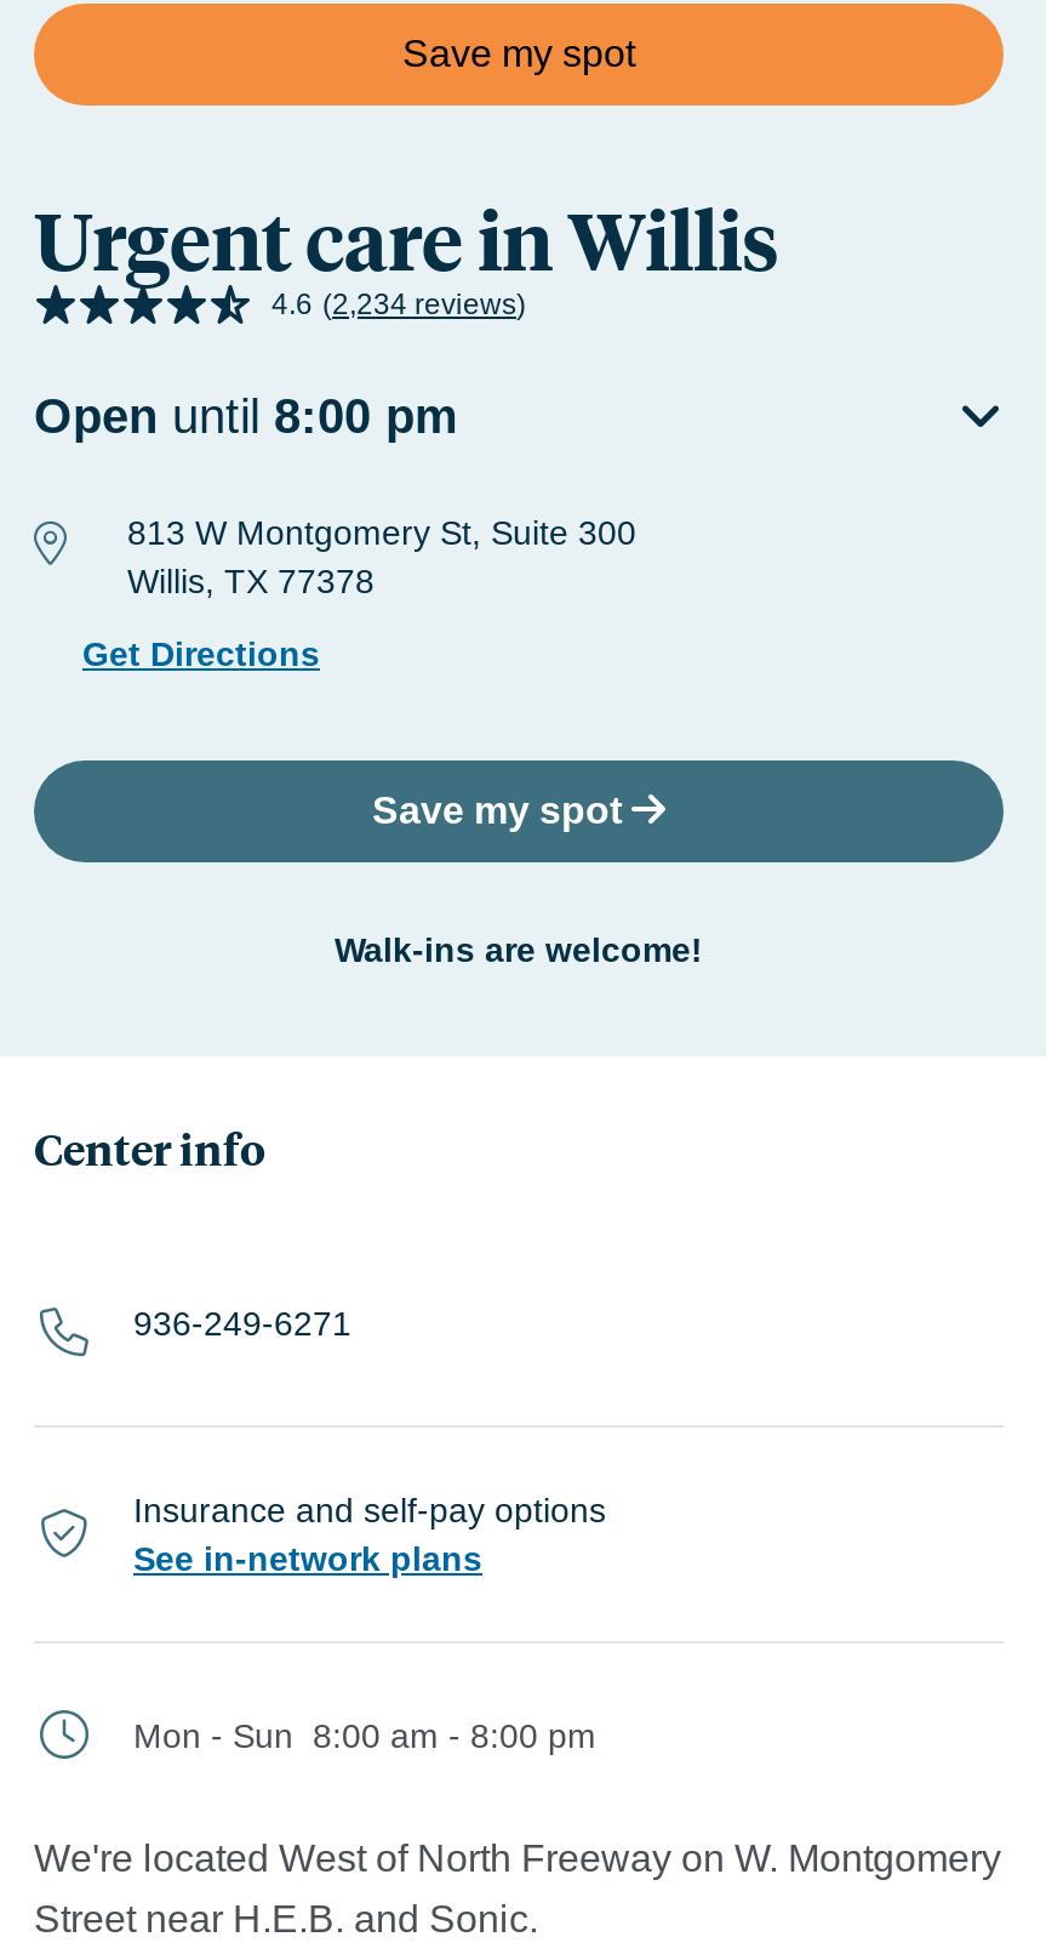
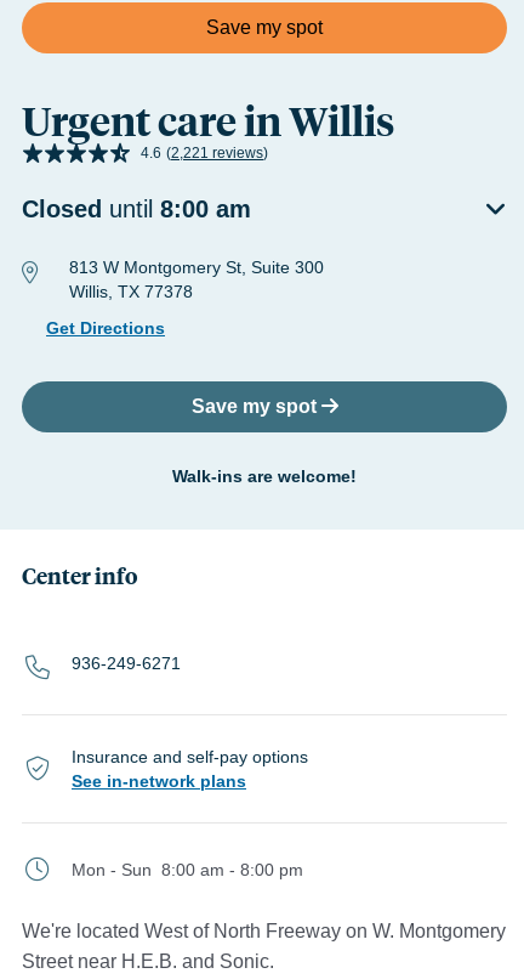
- 4.6 (2,234 reviews)
+ 4.6 (2,221 reviews)

- Open until 8:00 pm
+ Closed until 8:00 am
